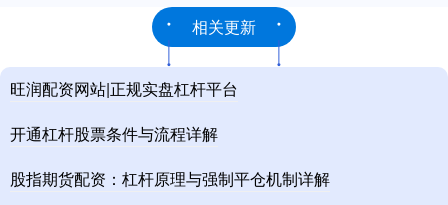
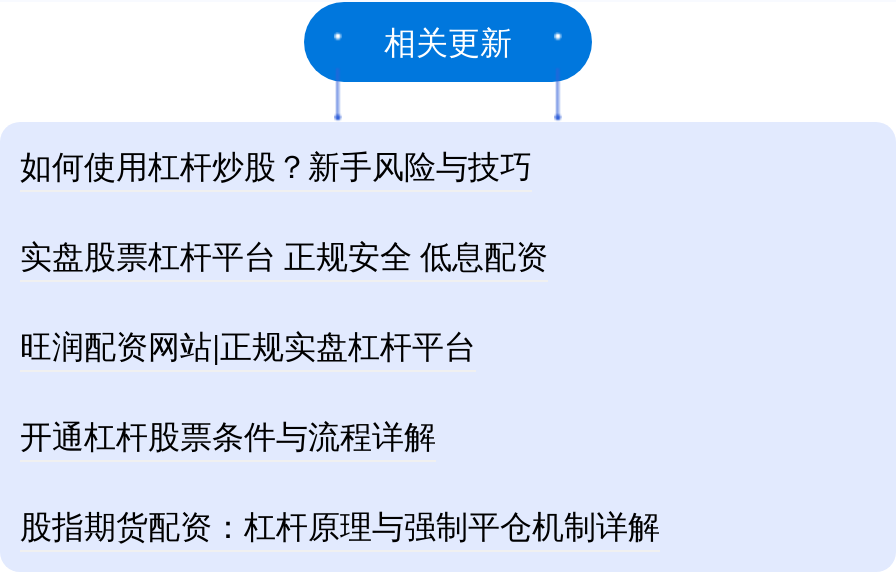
+ 如何使用杠杆炒股？新手风险与技巧
+ 实盘股票杠杆平台 正规安全 低息配资
